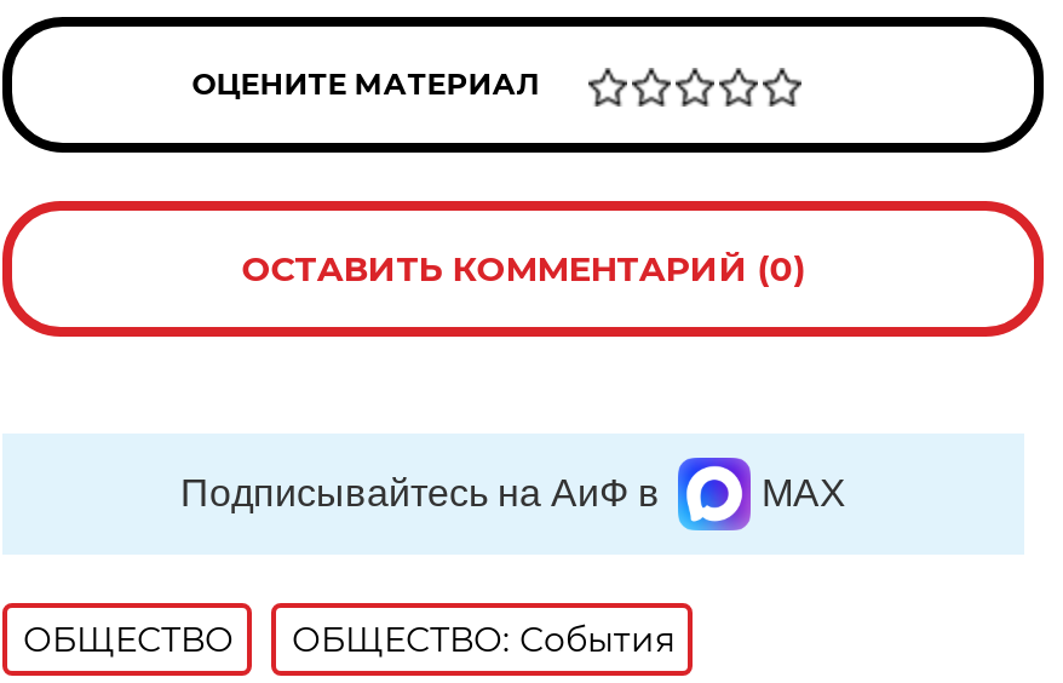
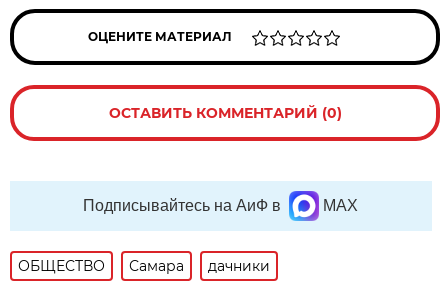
- ОБЩЕСТВО: События
+ Самара
+ дачники
